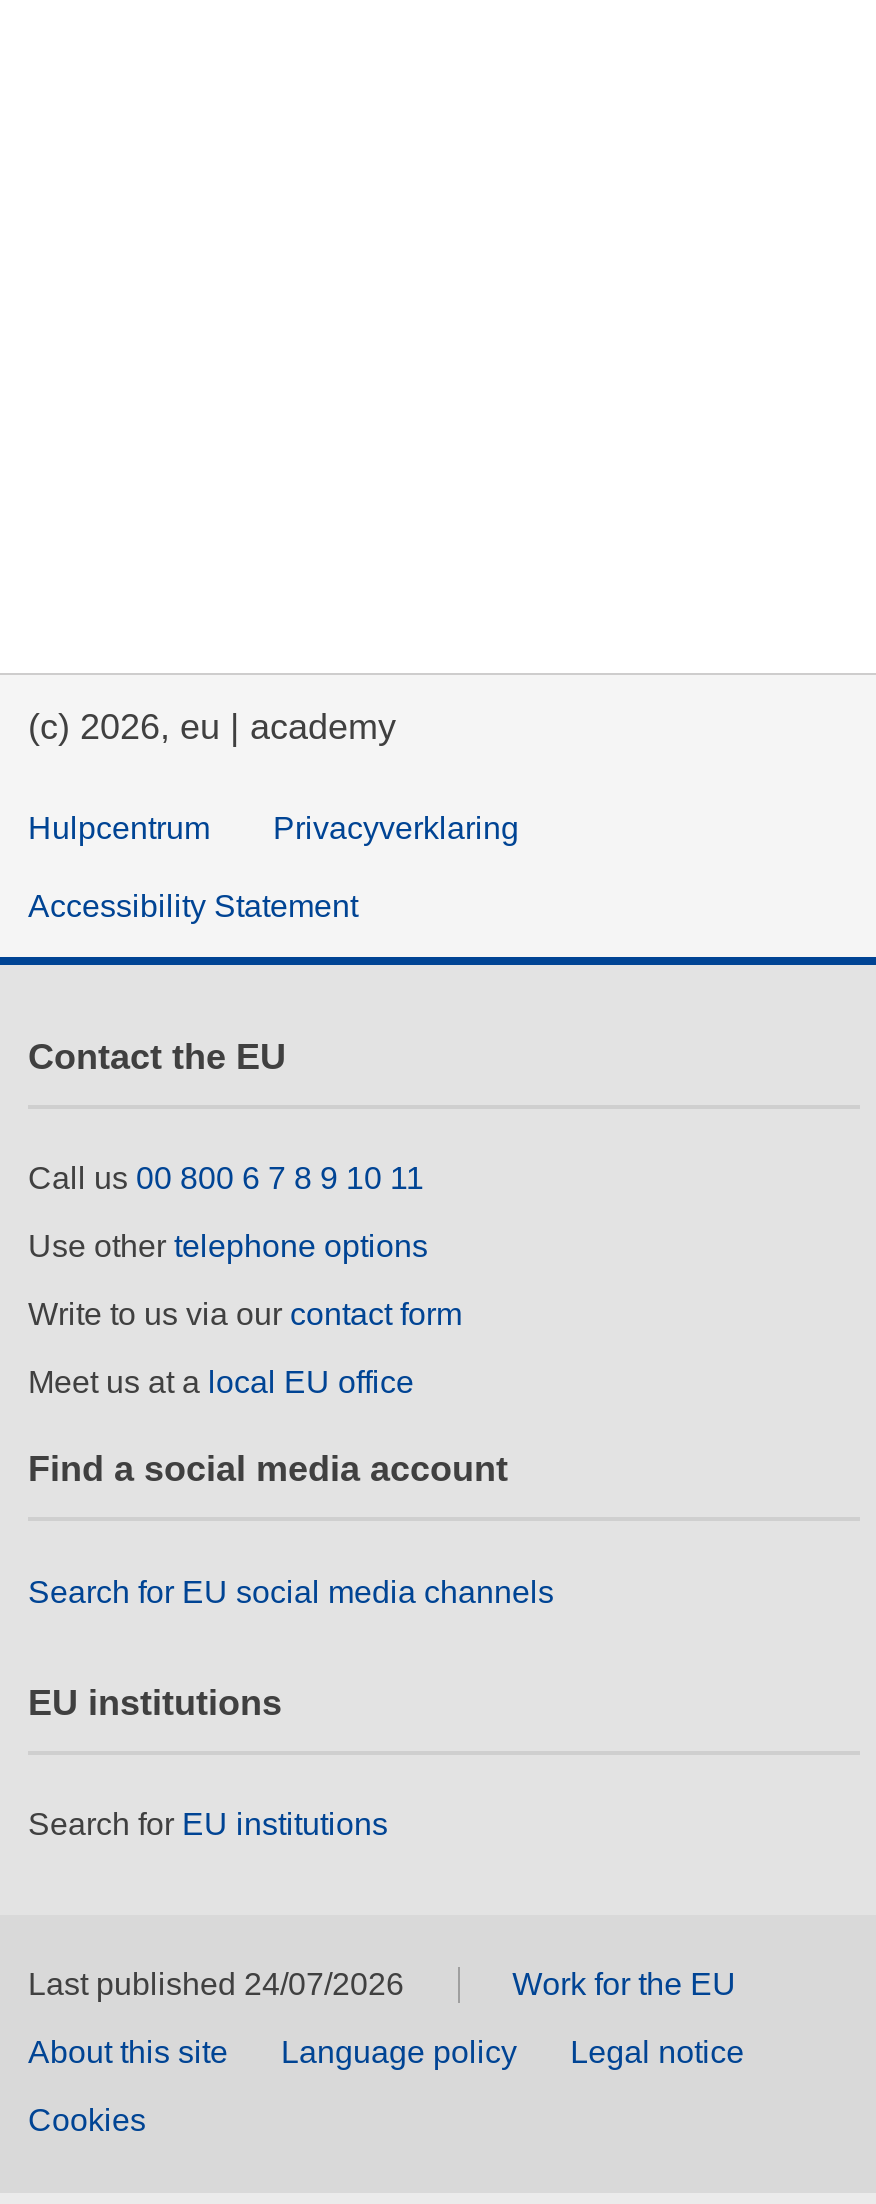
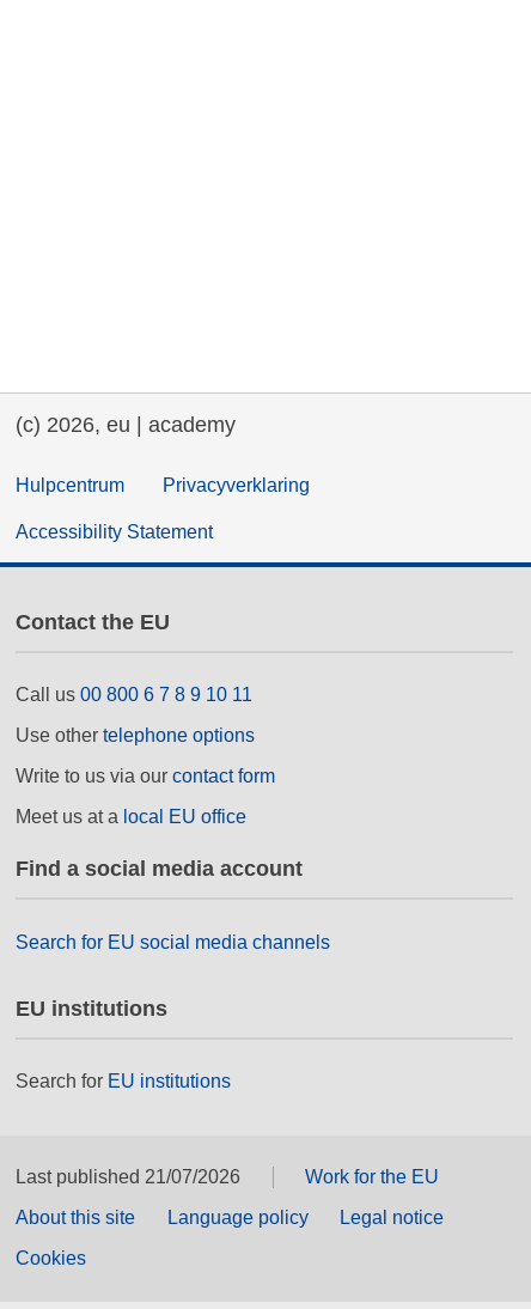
- Last published 24/07/2026
+ Last published 21/07/2026
